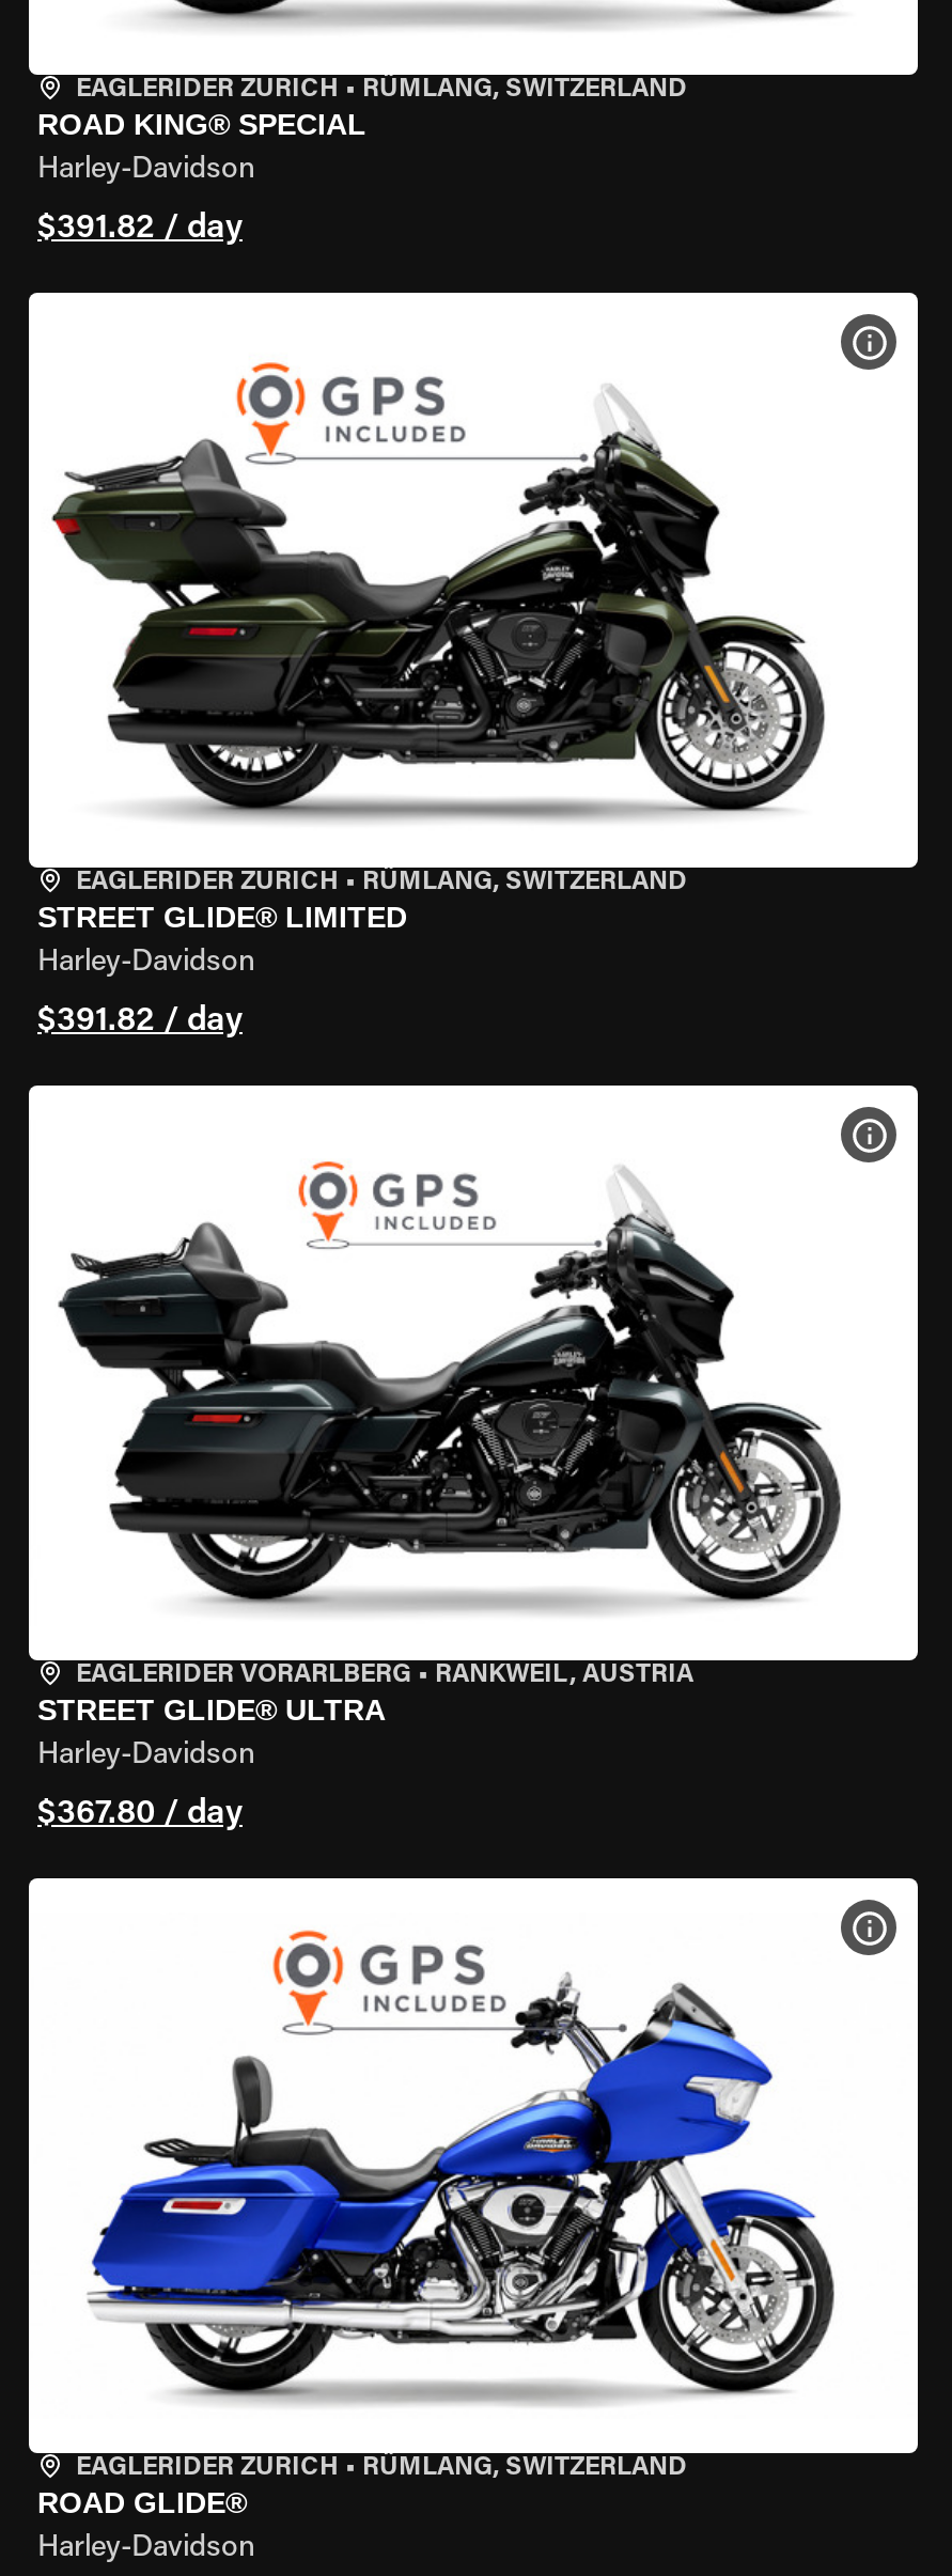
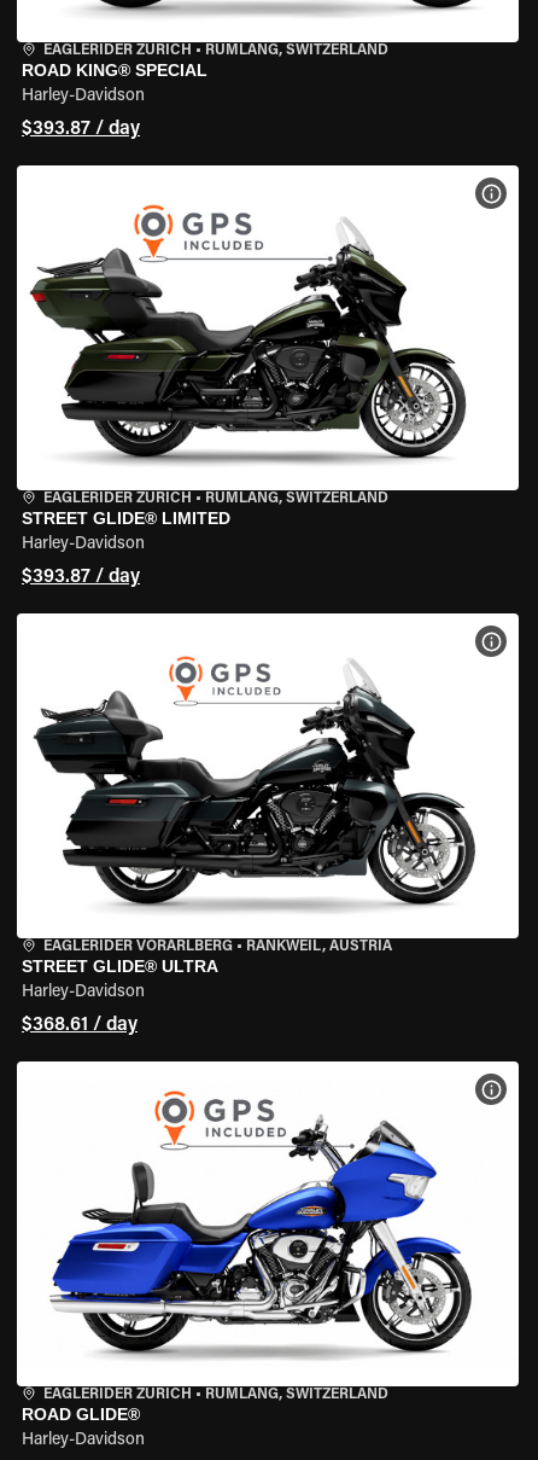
- $391.82 / day
+ $393.87 / day

- $391.82 / day
+ $393.87 / day

- $367.80 / day
+ $368.61 / day
